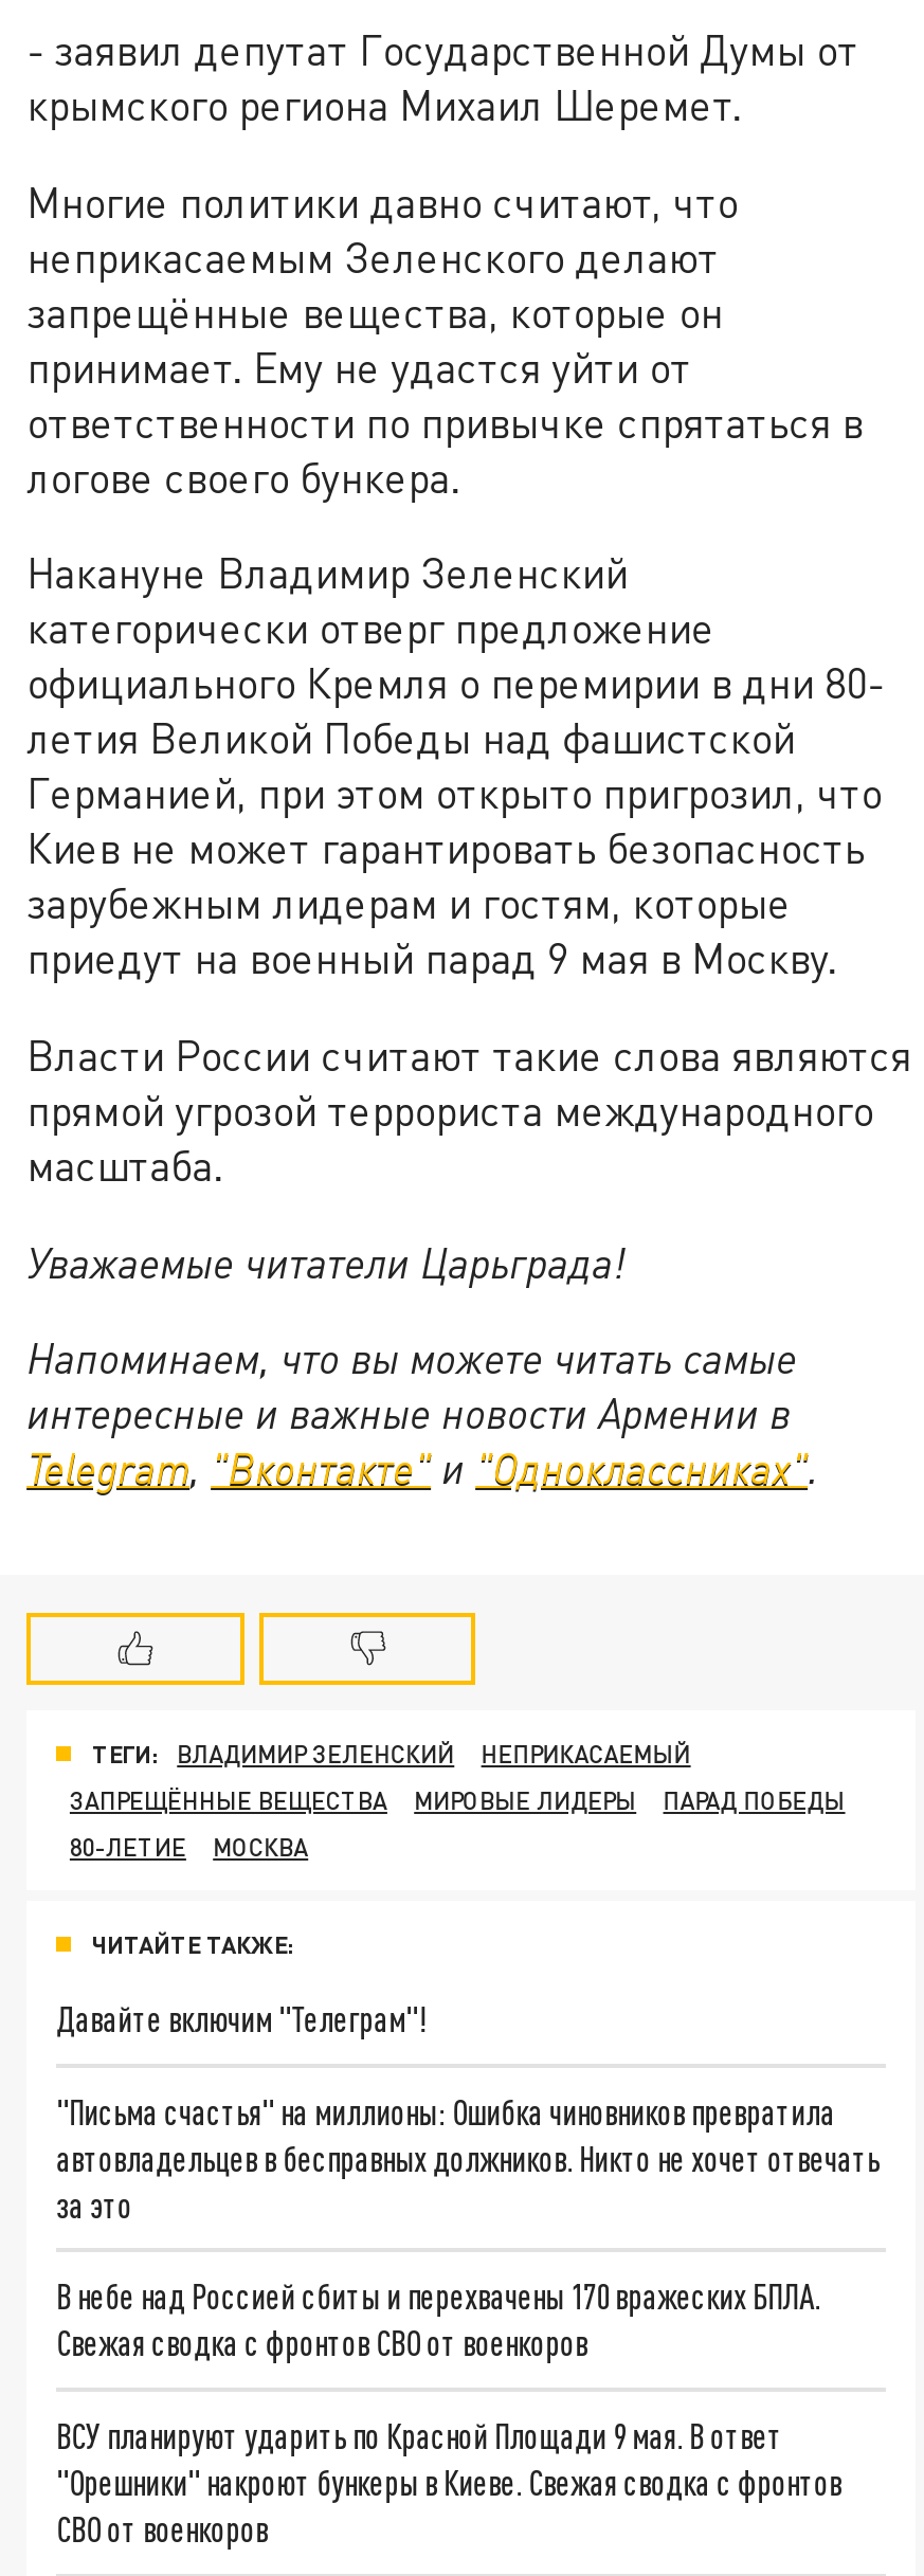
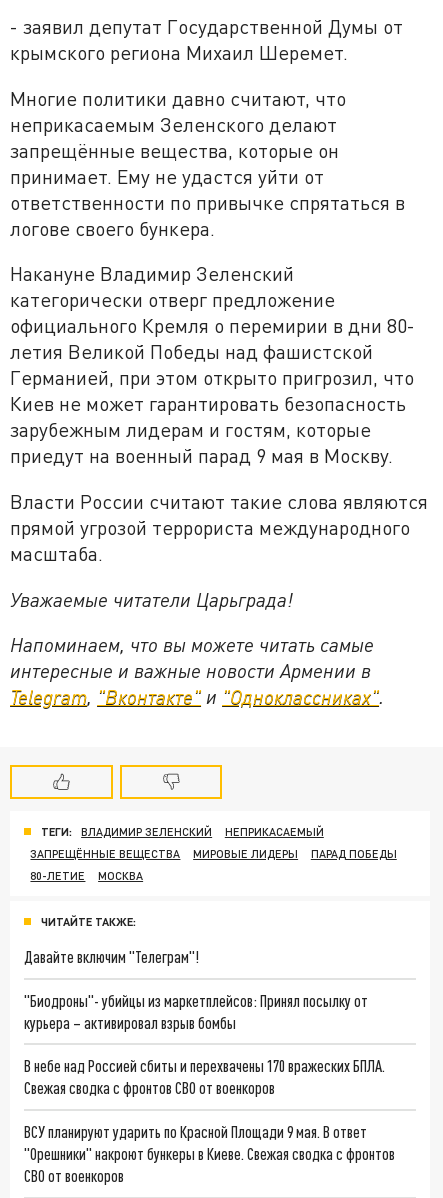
- "Письма счастья" на миллионы: Ошибка чиновников превратила
- автовладельцев в бесправных должников. Никто не хочет отвечать
- за это
+ "Биодроны"- убийцы из маркетплейсов: Принял посылку от
+ курьера – активировал взрыв бомбы
